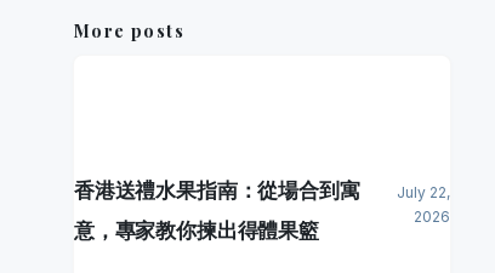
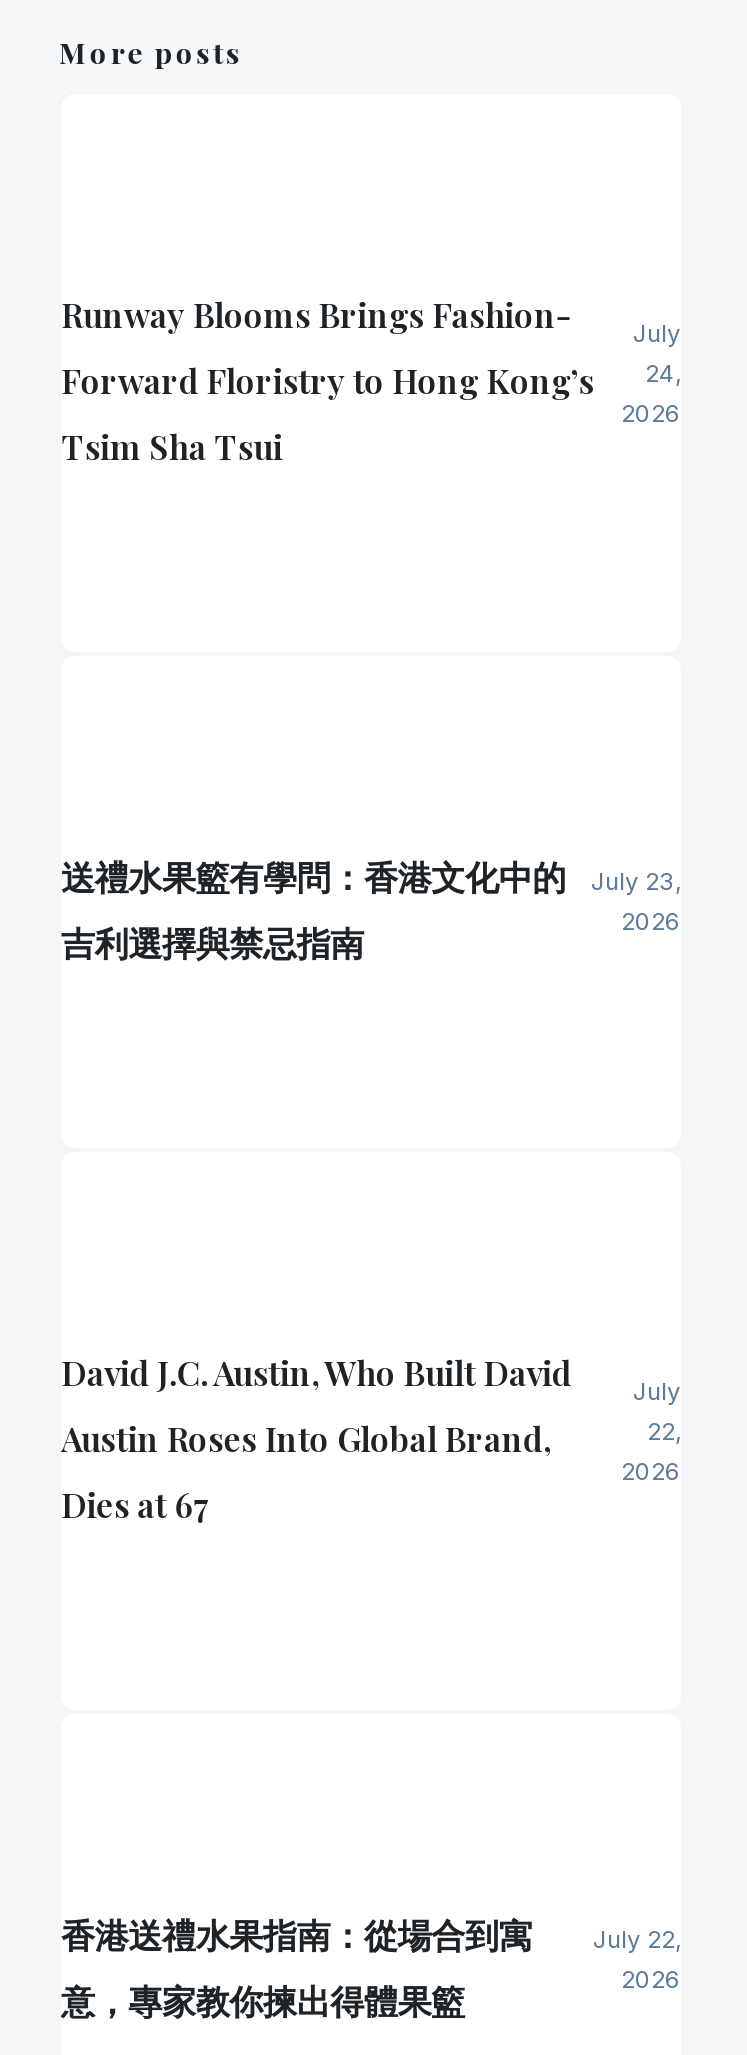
+ Runway Blooms Brings Fashion-
+ Forward Floristry to Hong Kong’s
+ Tsim Sha Tsui

+ 送禮水果籃有學問：香港文化中的
+ 吉利選擇與禁忌指南

+ David J.C. Austin, Who Built David
+ Austin Roses Into Global Brand,
+ Dies at 67

+ July 23,
+ 2026

+ July
+ 24,
+ 2026

+ July
+ 22,
+ 2026
